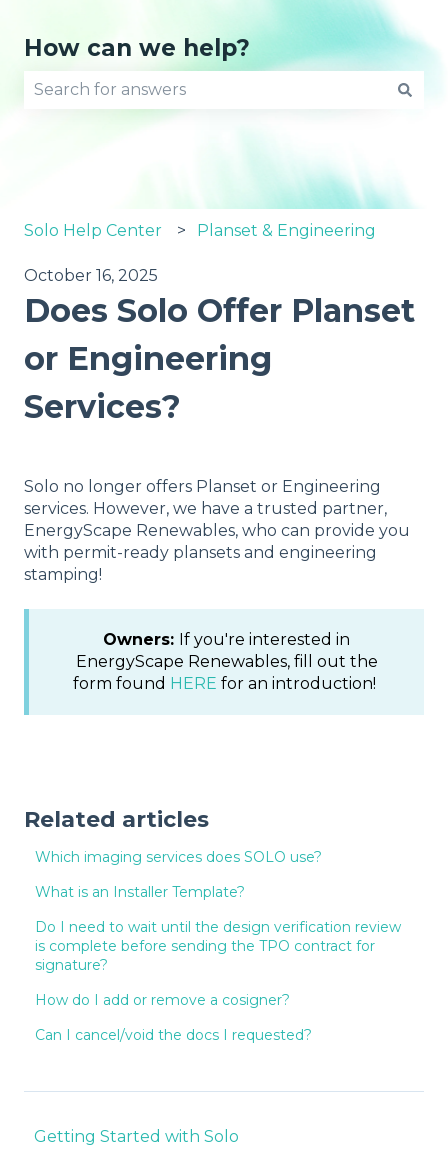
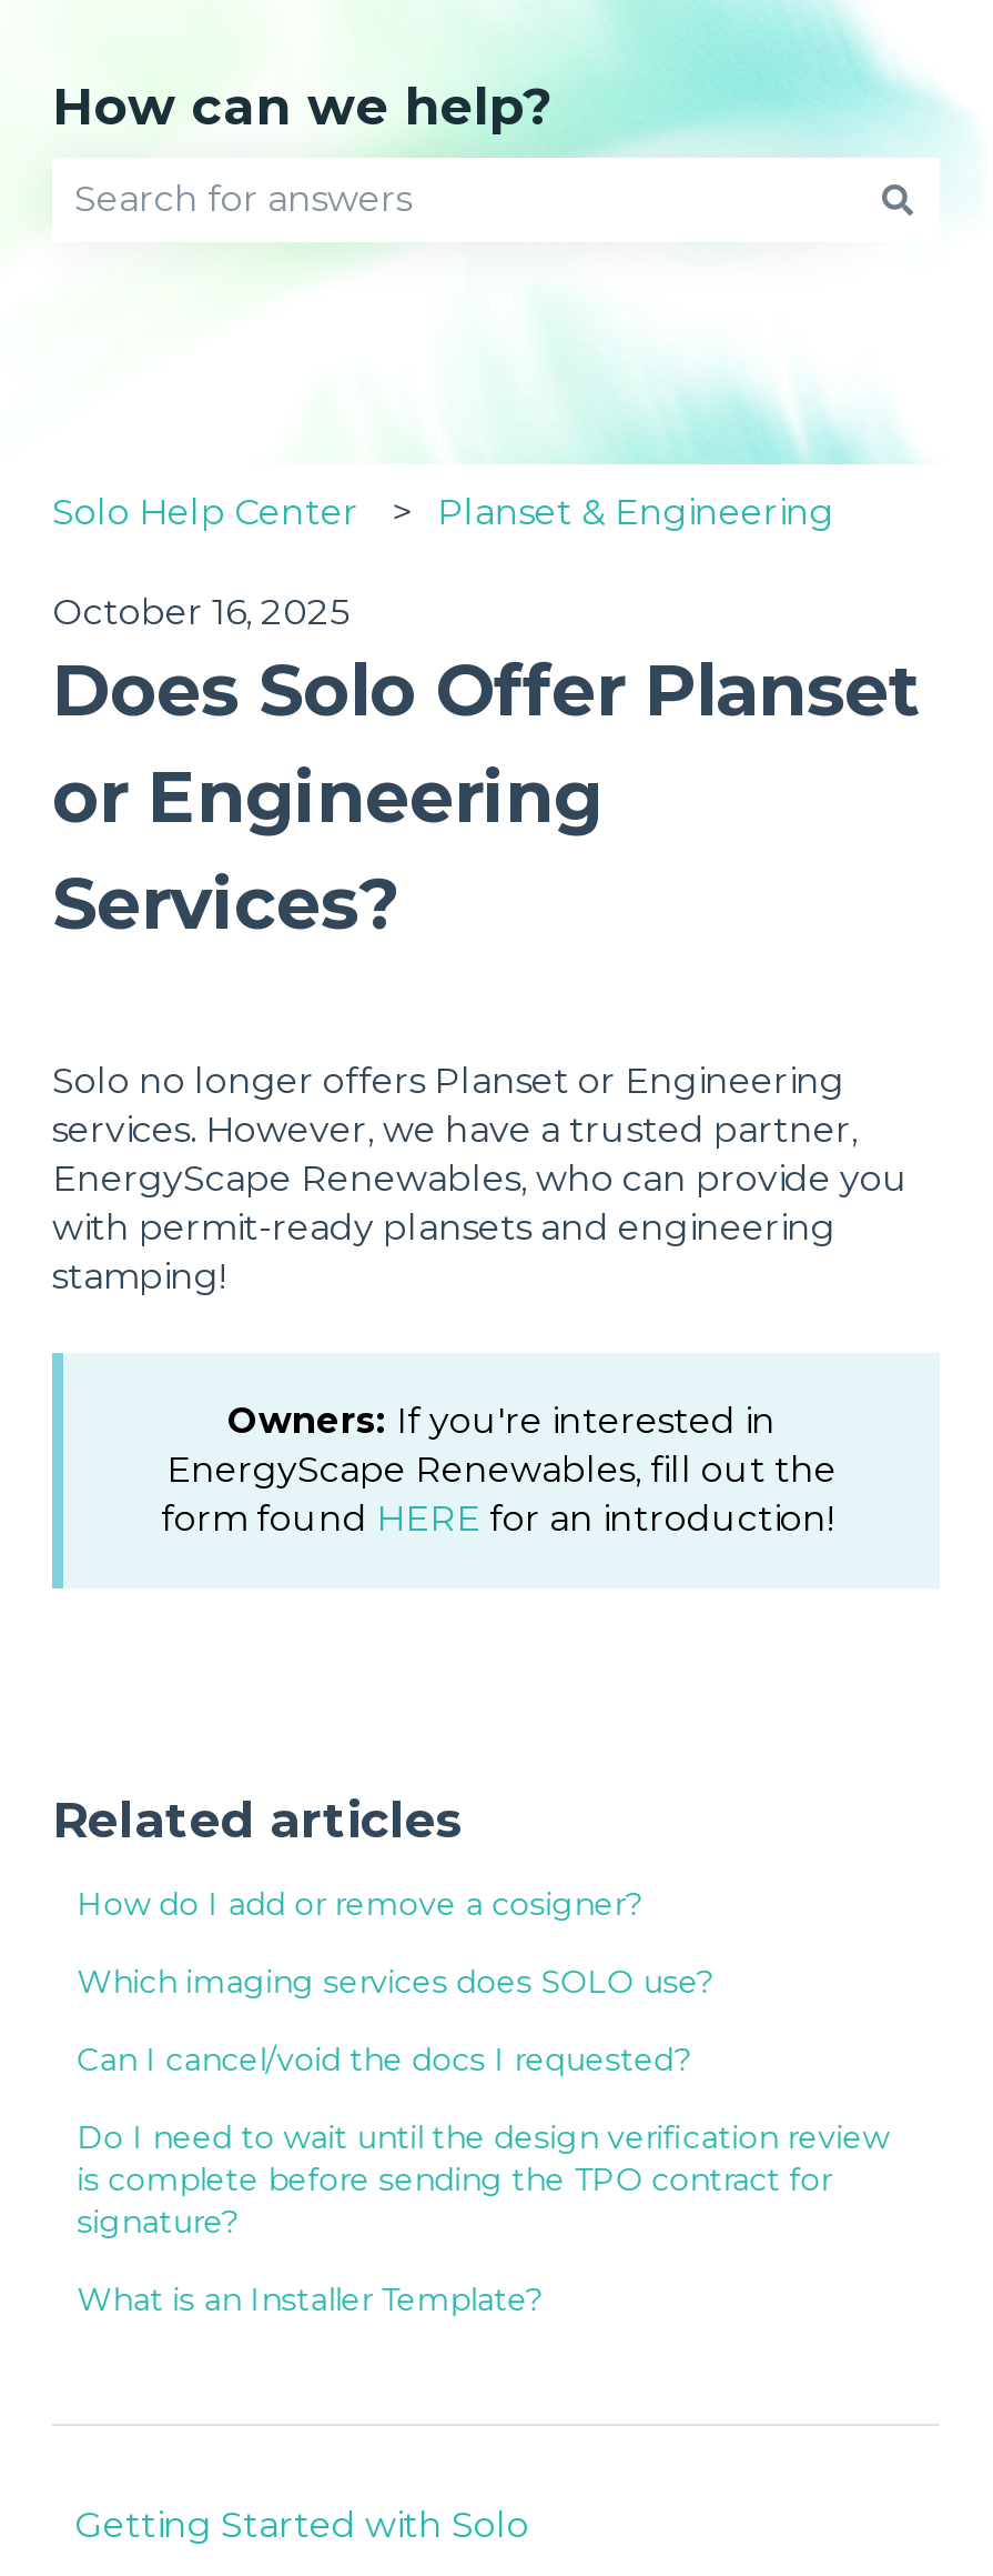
moved down: Which imaging services does SOLO use?

moved down: What is an Installer Template?

moved down: Do I need to wait until the design verification review | is complete before sending the TPO contract for | signature?

moved up: How do I add or remove a cosigner?

moved up: Can I cancel/void the docs I requested?
